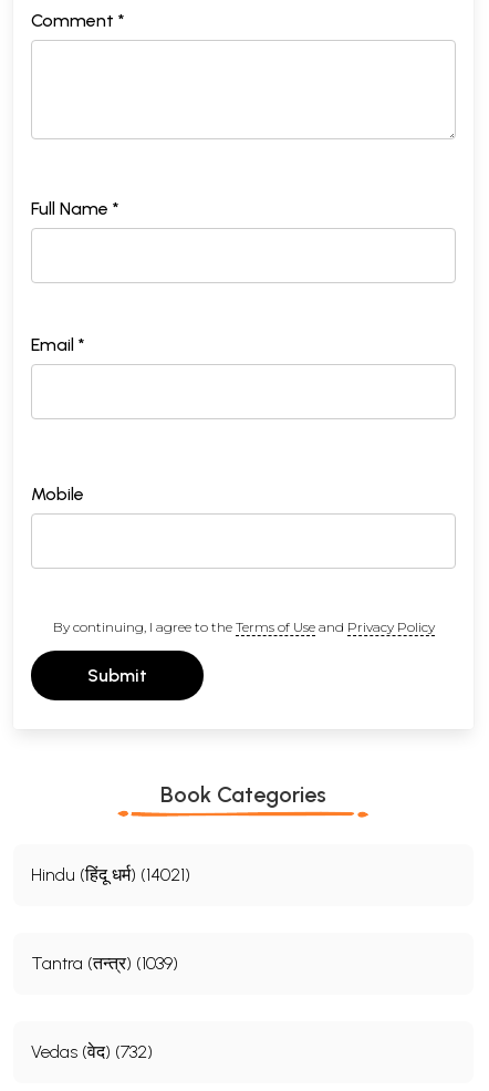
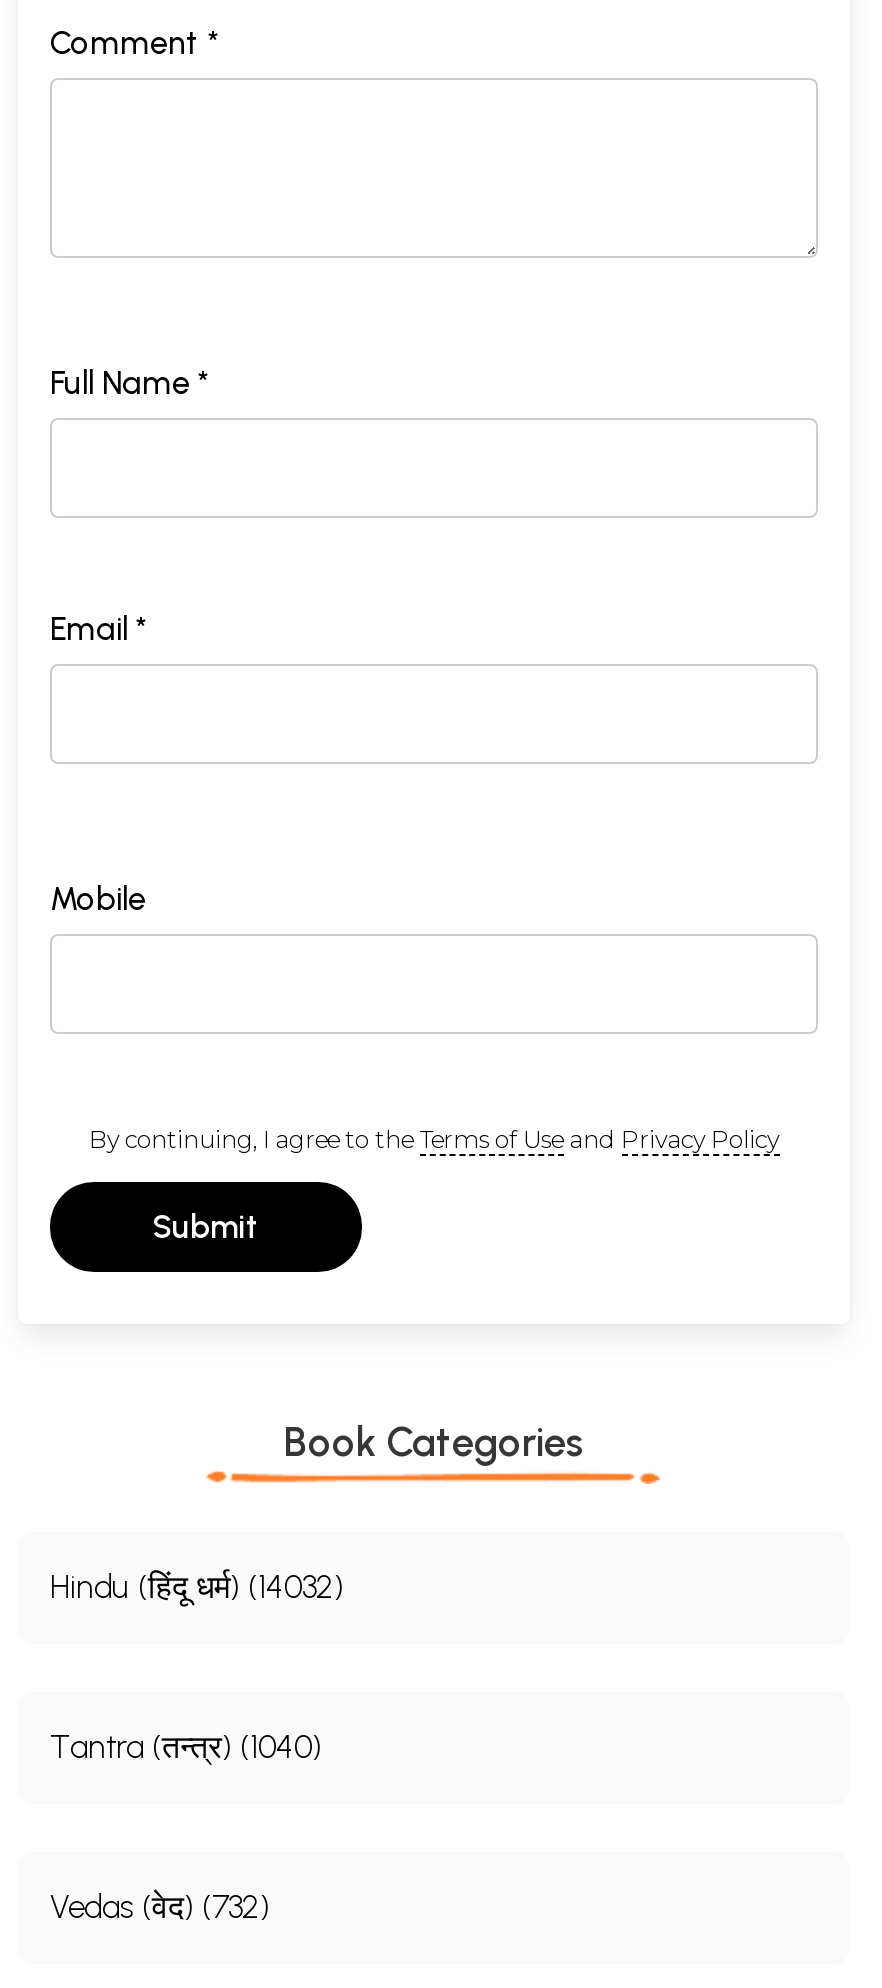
- Hindu (हिंदू धर्म) (14021)
+ Hindu (हिंदू धर्म) (14032)

- Tantra (तन्त्र) (1039)
+ Tantra (तन्त्र) (1040)
